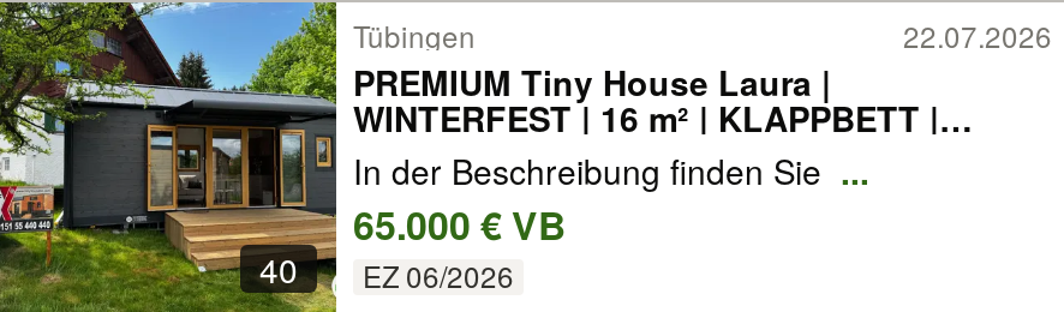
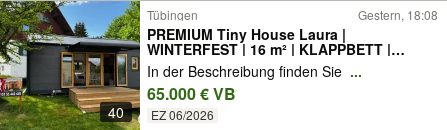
- 22.07.2026
+ Gestern, 18:08
